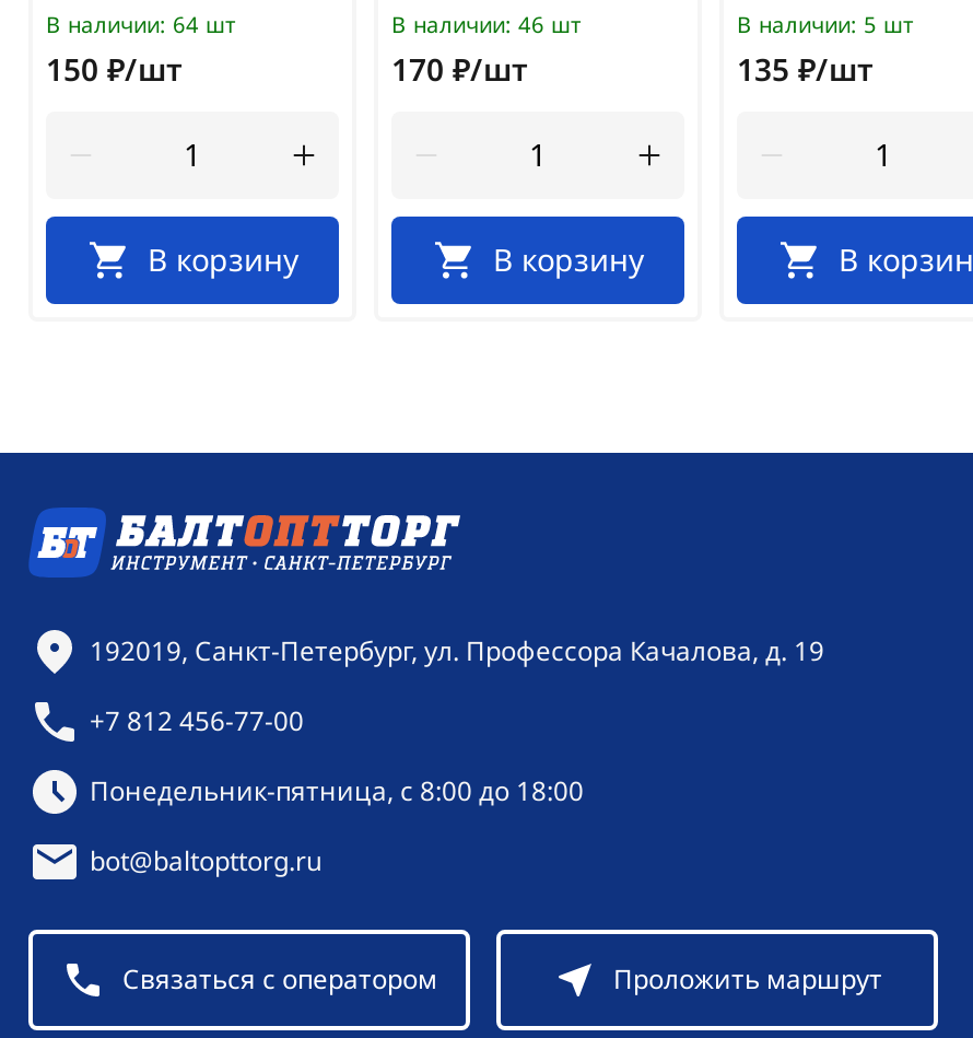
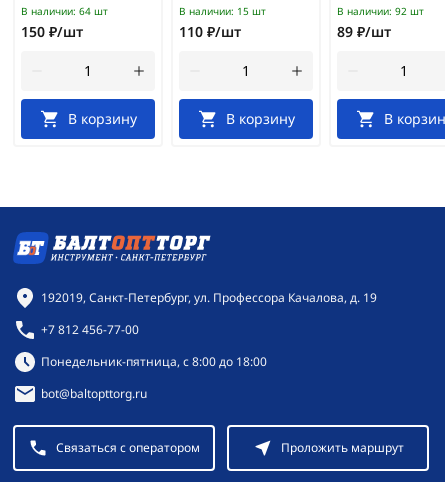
- В наличии: 46 шт
- 170 ₽/шт
+ В наличии: 15 шт
+ 110 ₽/шт

- В наличии: 5 шт
- 135 ₽/шт
+ В наличии: 92 шт
+ 89 ₽/шт
